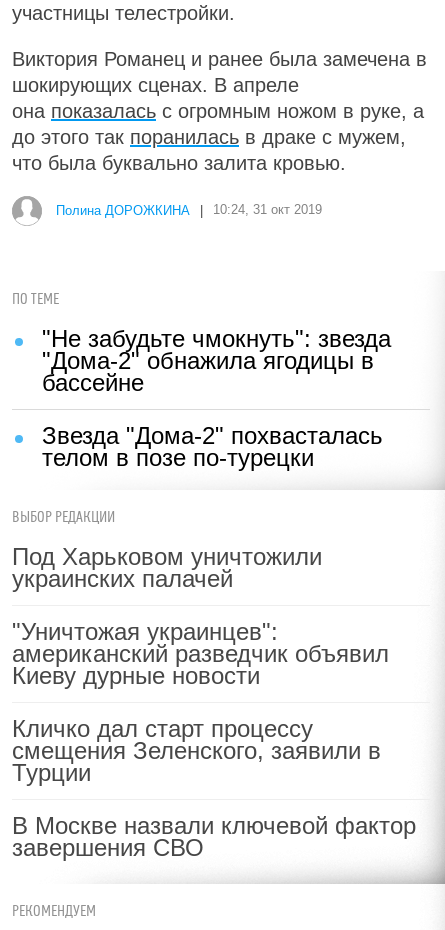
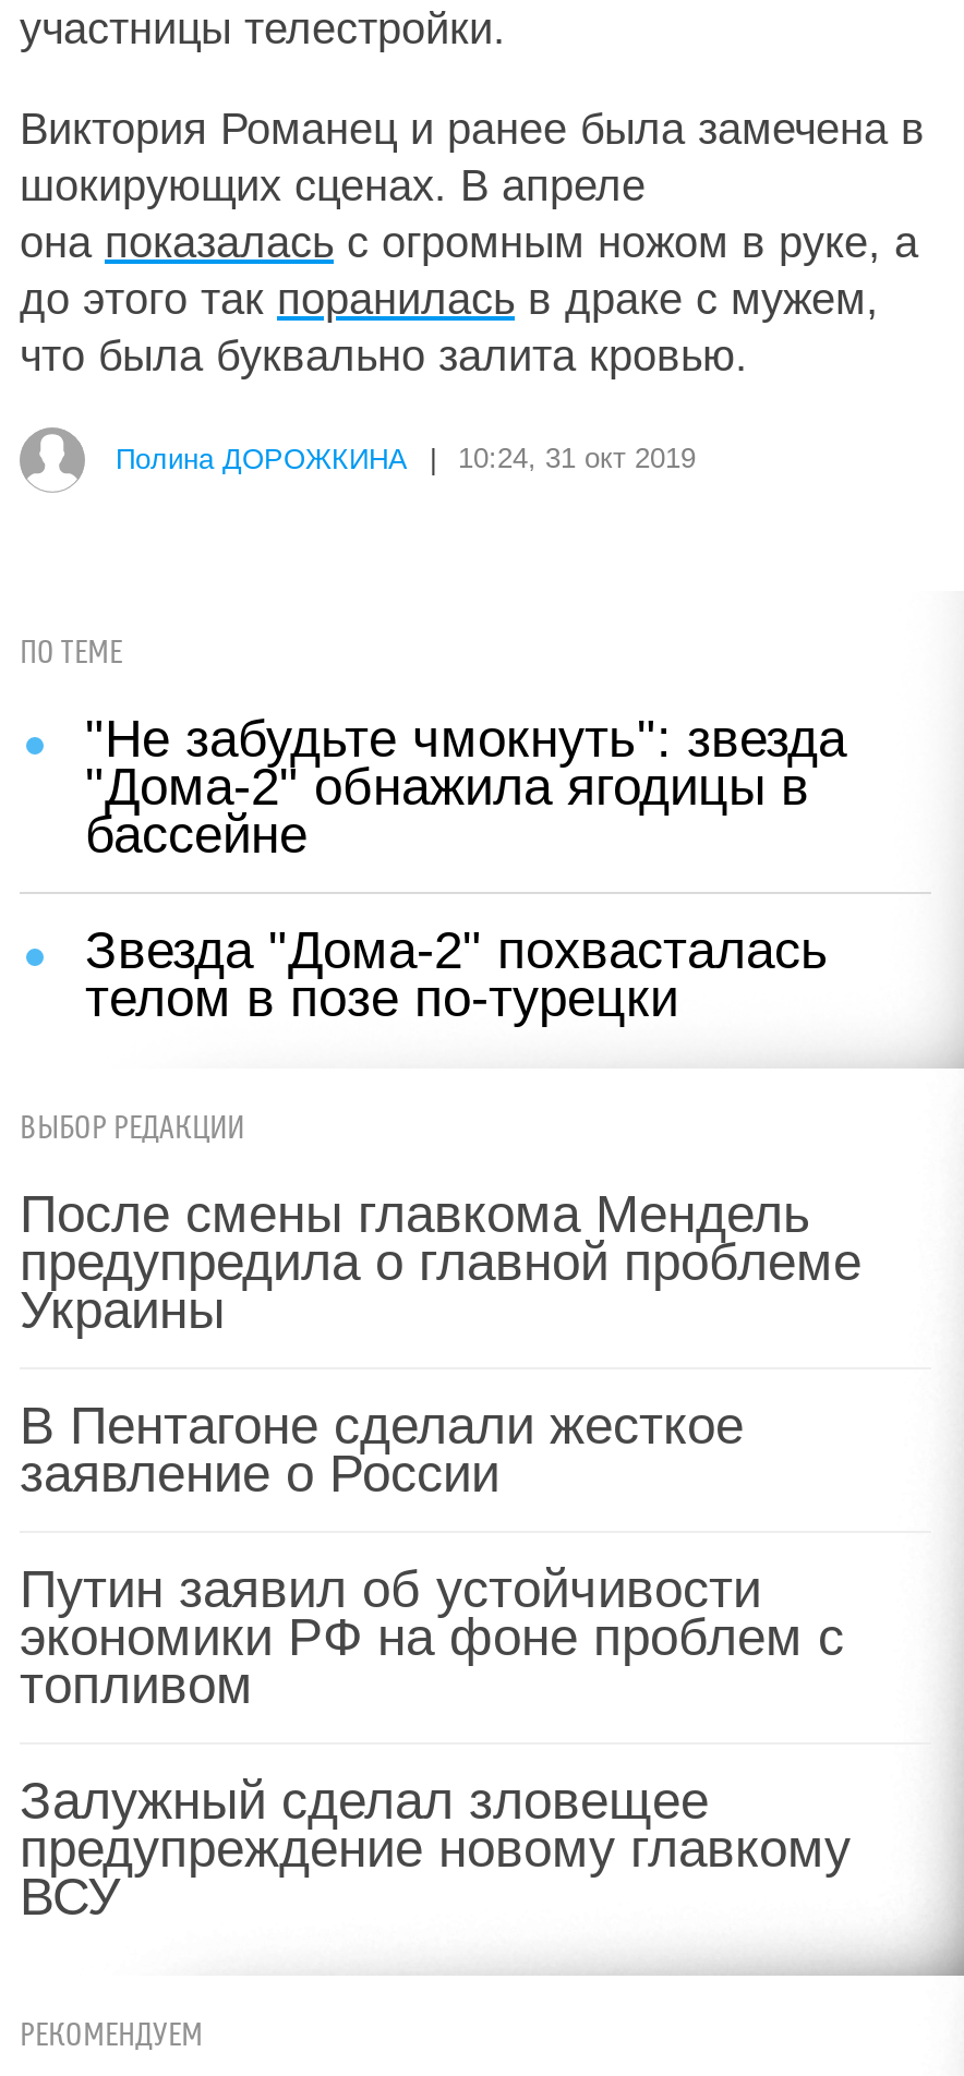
- Под Харьковом уничтожили
- украинских палачей
+ После смены главкома Мендель
+ предупредила о главной проблеме
+ Украины

- "Уничтожая украинцев":
- американский разведчик объявил
- Киеву дурные новости
+ В Пентагоне сделали жесткое
+ заявление о России

- Кличко дал старт процессу
- смещения Зеленского, заявили в
- Турции
+ Путин заявил об устойчивости
+ экономики РФ на фоне проблем с
+ топливом

- В Москве назвали ключевой фактор
- завершения СВО
+ Залужный сделал зловещее
+ предупреждение новому главкому
+ ВСУ
